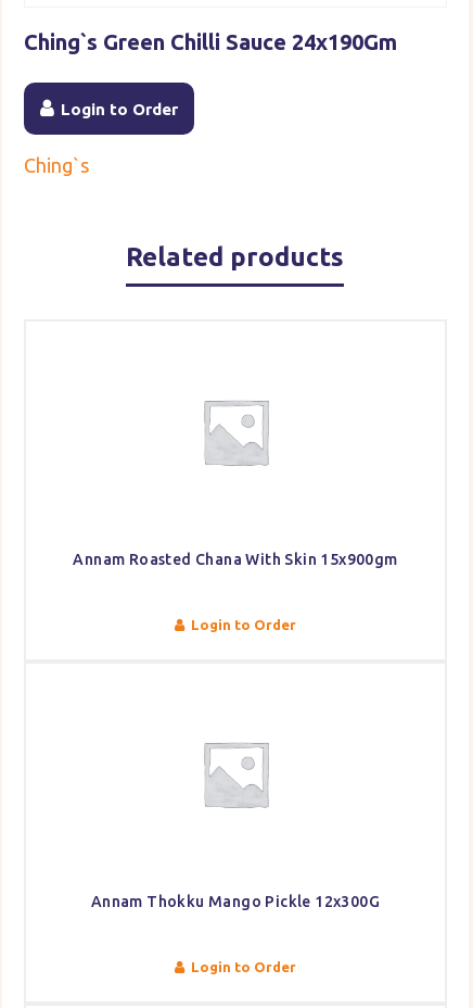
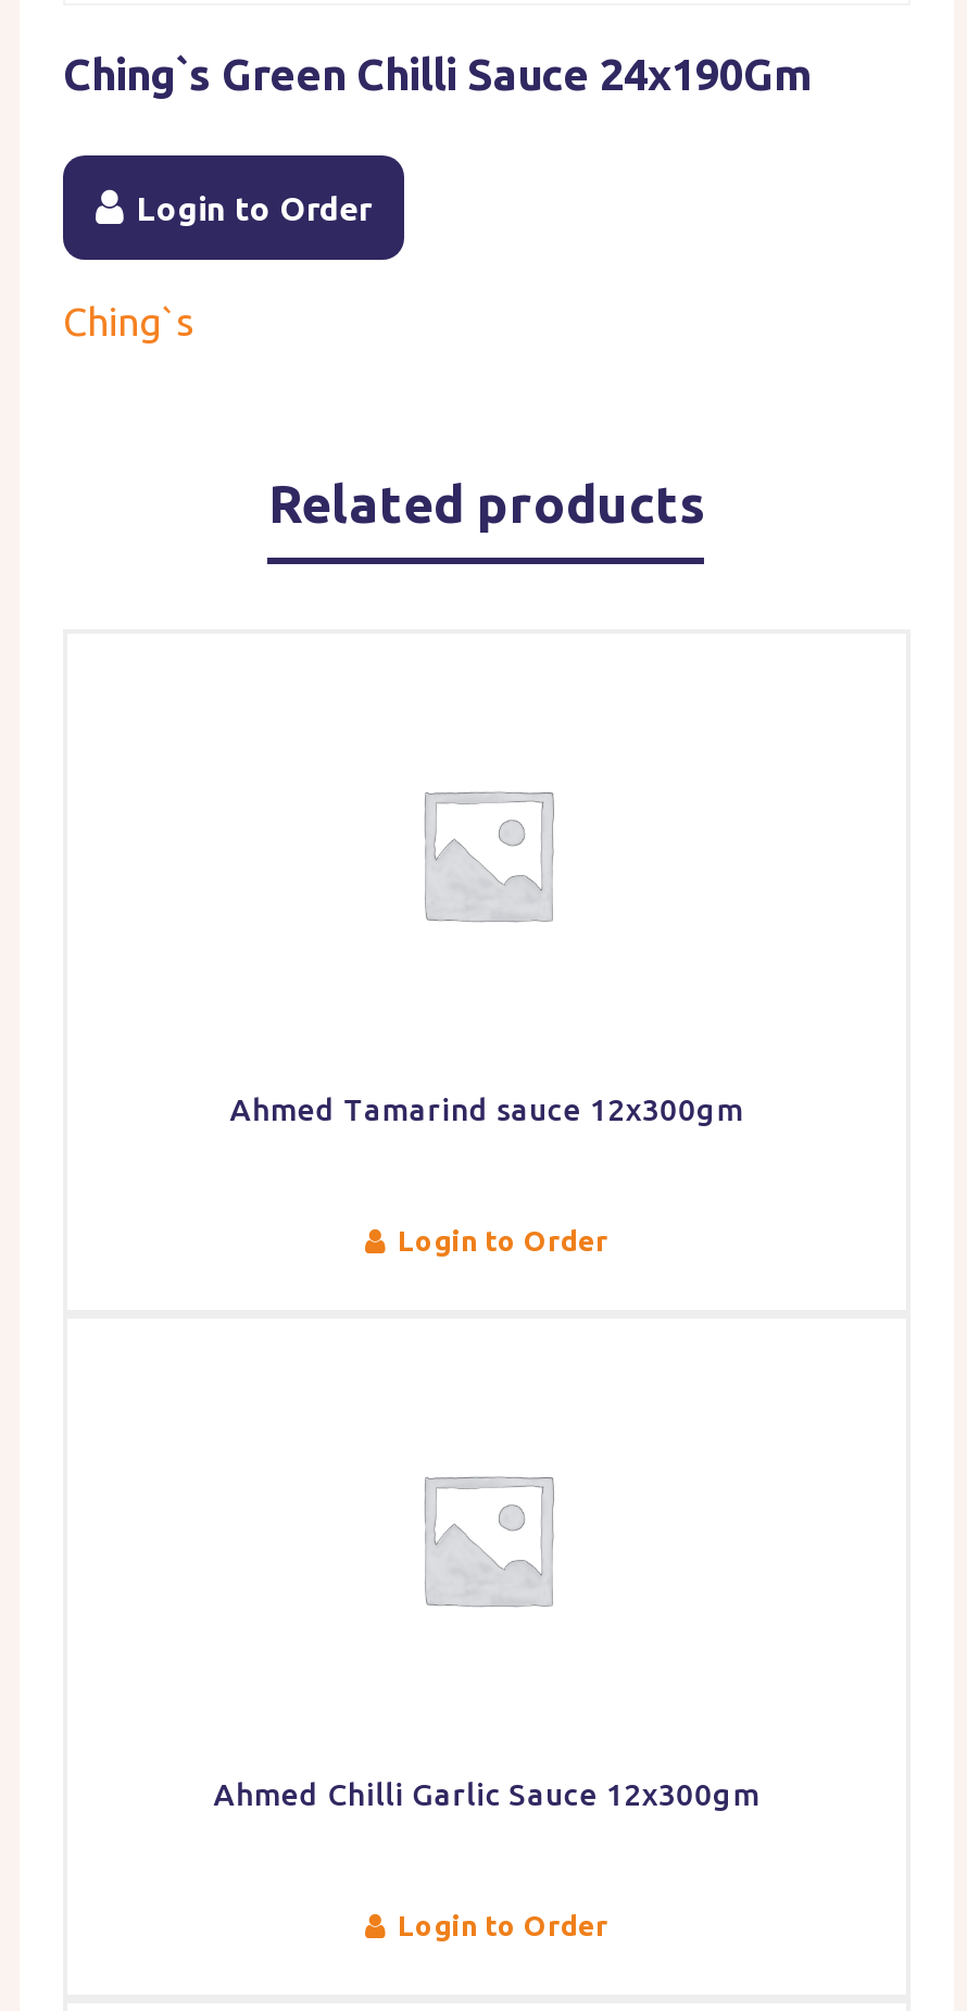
- Annam Roasted Chana With Skin 15x900gm
+ Ahmed Tamarind sauce 12x300gm

- Annam Thokku Mango Pickle 12x300G
+ Ahmed Chilli Garlic Sauce 12x300gm
